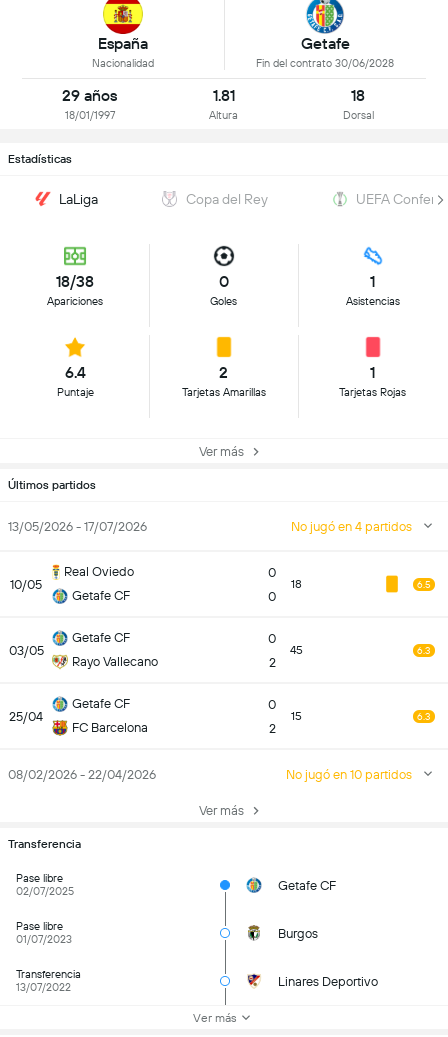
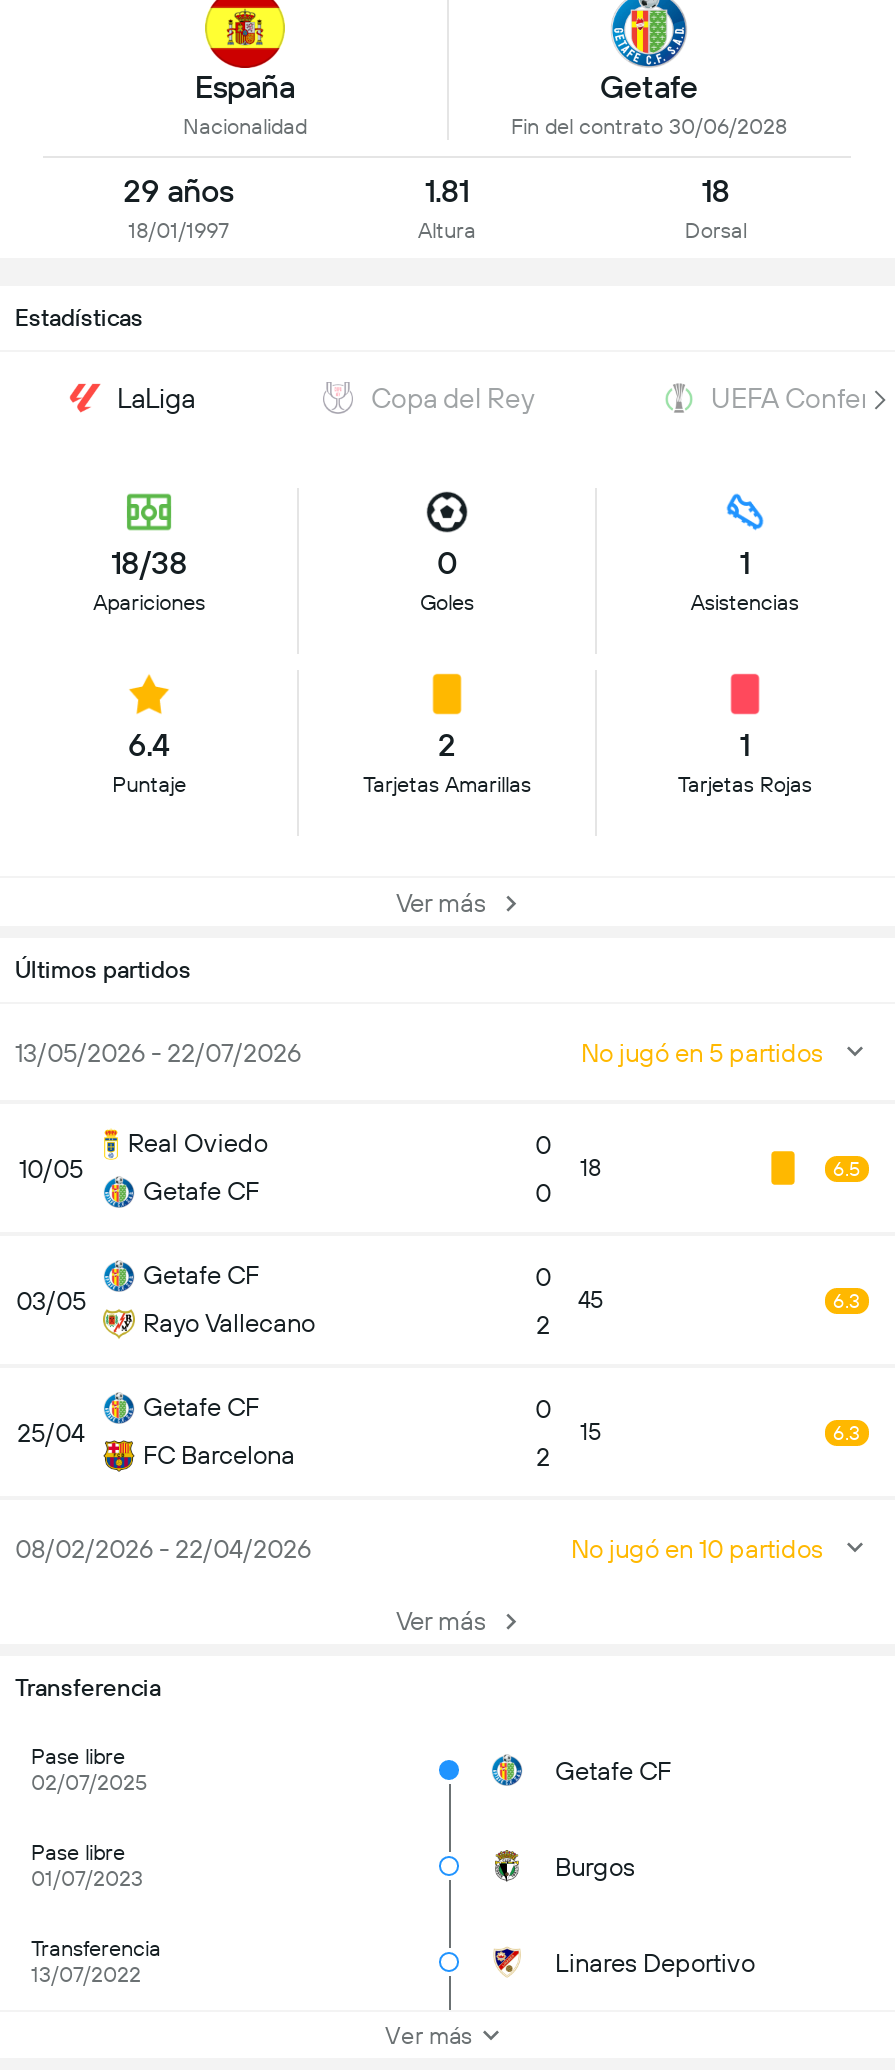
- 13/05/2026 - 17/07/2026
+ 13/05/2026 - 22/07/2026

- No jugó en 4 partidos
+ No jugó en 5 partidos
